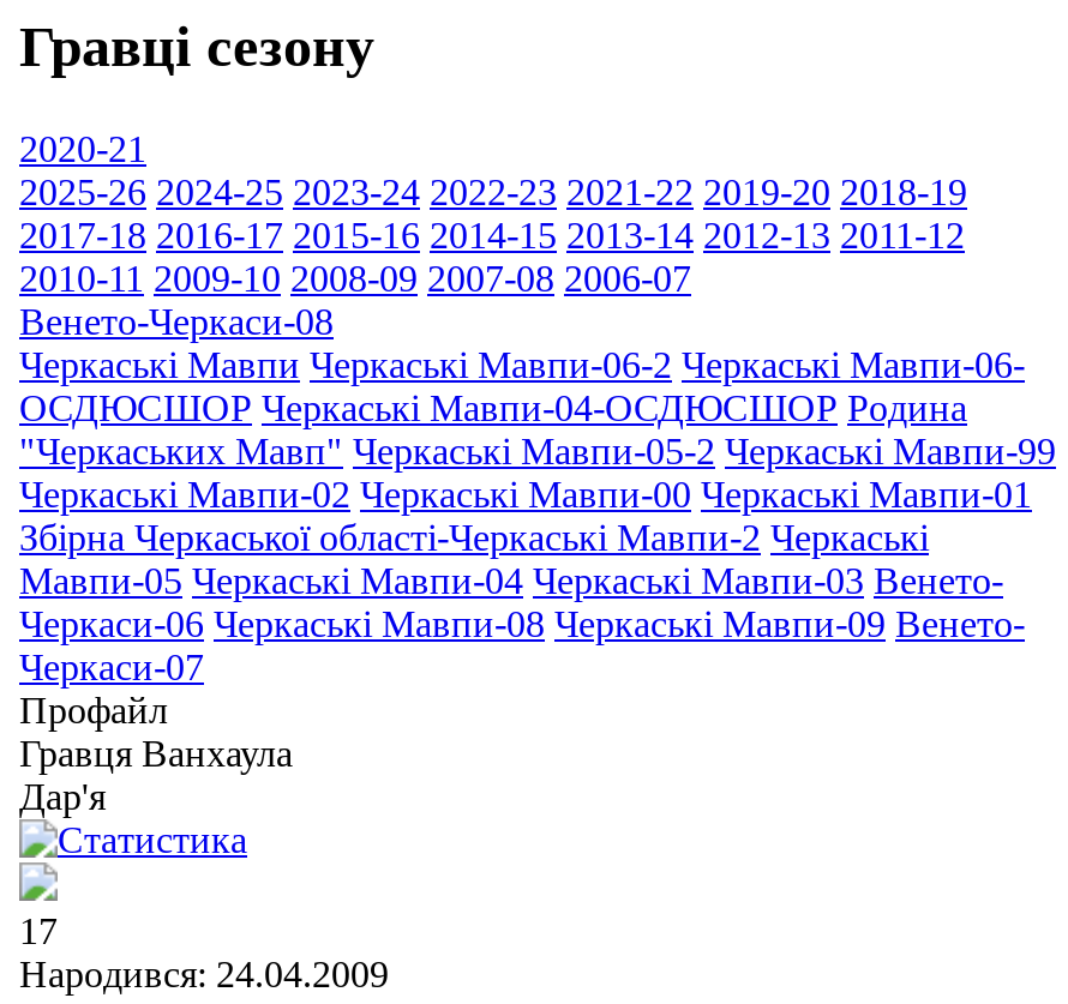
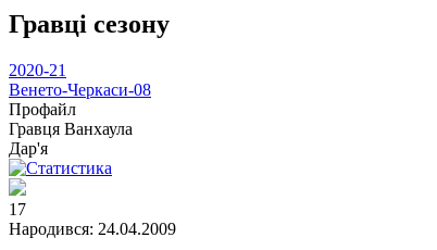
- 2025-26 2024-25 2023-24 2022-23 2021-22 2019-20 2018-19
- 2017-18 2016-17 2015-16 2014-15 2013-14 2012-13 2011-12
- 2010-11 2009-10 2008-09 2007-08 2006-07

- Черкаські Мавпи Черкаські Мавпи-06-2 Черкаські Мавпи-06-
- ОСДЮСШОР Черкаські Мавпи-04-ОСДЮСШОР Родина
- "Черкаcьких Мавп" Черкаські Мавпи-05-2 Черкаські Мавпи-99
- Черкаські Мавпи-02 Черкаські Мавпи-00 Черкаські Мавпи-01
- Збірна Черкаської області-Черкаські Мавпи-2 Черкаські
- Мавпи-05 Черкаські Мавпи-04 Черкаські Мавпи-03 Венето-
- Черкаси-06 Черкаські Мавпи-08 Черкаські Мавпи-09 Венето-
- Черкаси-07
